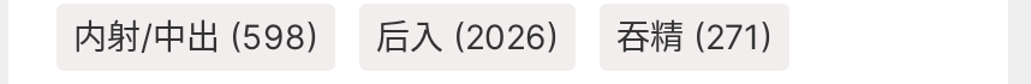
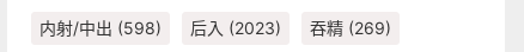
- 后入(2026)
+ 后入(2023)

- 吞精(271)
+ 吞精(269)
